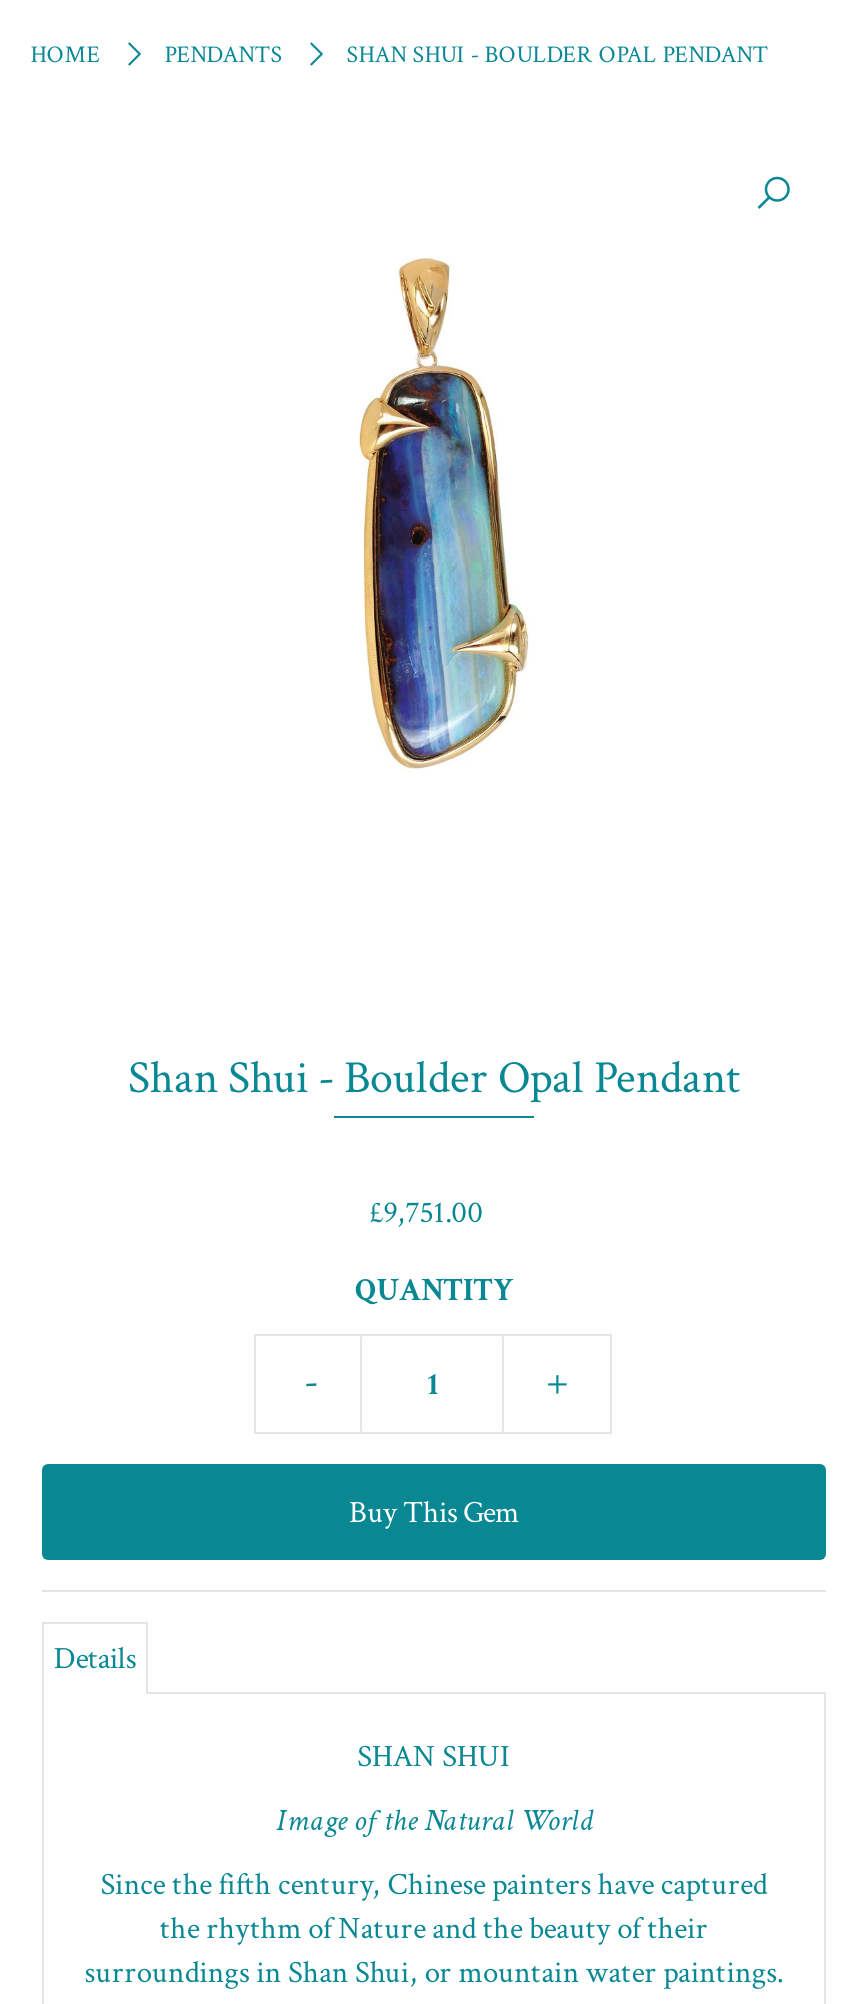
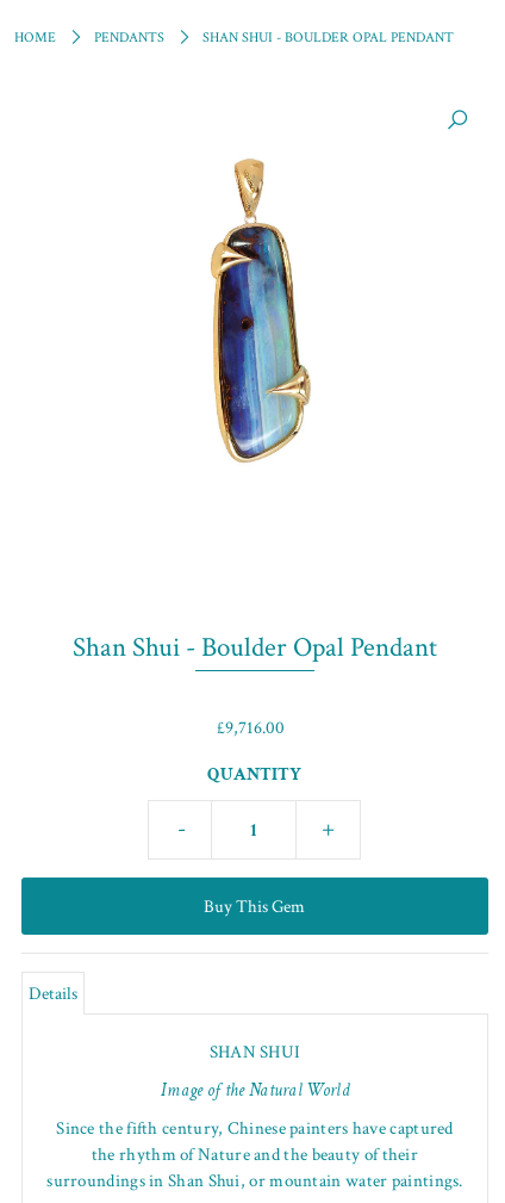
- £9,751.00
+ £9,716.00
